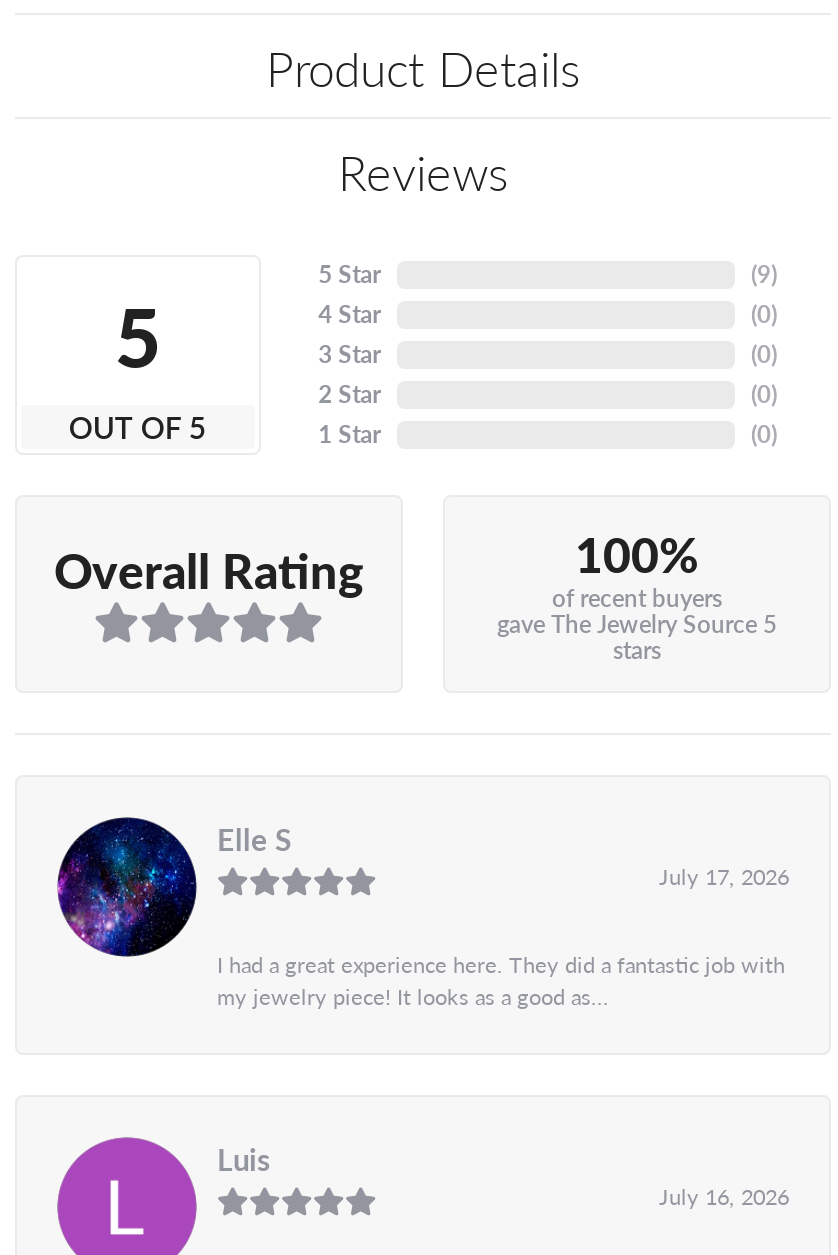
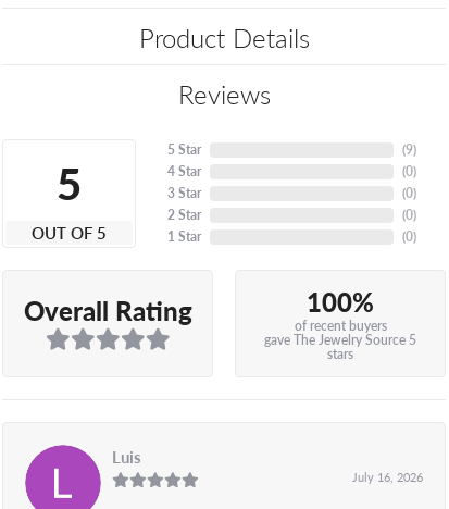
- [image]
- Elle S
- July 17, 2026
- I had a great experience here. They did a fantastic job with
- my jewelry piece! It looks as a good as...
